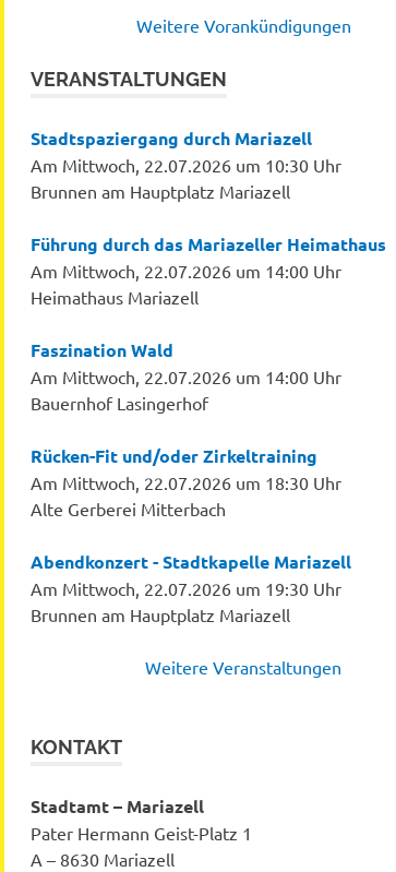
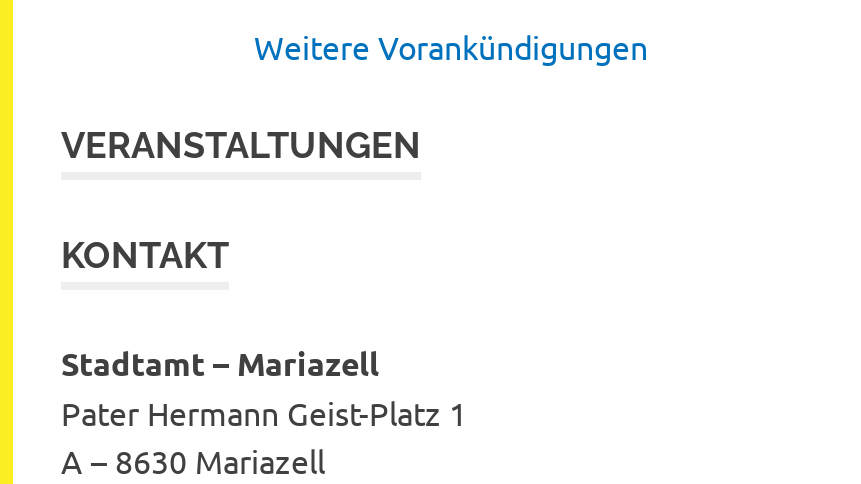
- Stadtspaziergang durch Mariazell
- Am Mittwoch, 22.07.2026 um 10:30 Uhr
- Brunnen am Hauptplatz Mariazell
- Führung durch das Mariazeller Heimathaus
- Am Mittwoch, 22.07.2026 um 14:00 Uhr
- Heimathaus Mariazell
- Faszination Wald
- Am Mittwoch, 22.07.2026 um 14:00 Uhr
- Bauernhof Lasingerhof
- Rücken-Fit und/oder Zirkeltraining
- Am Mittwoch, 22.07.2026 um 18:30 Uhr
- Alte Gerberei Mitterbach
- Abendkonzert - Stadtkapelle Mariazell
- Am Mittwoch, 22.07.2026 um 19:30 Uhr
- Brunnen am Hauptplatz Mariazell
- Weitere Veranstaltungen
